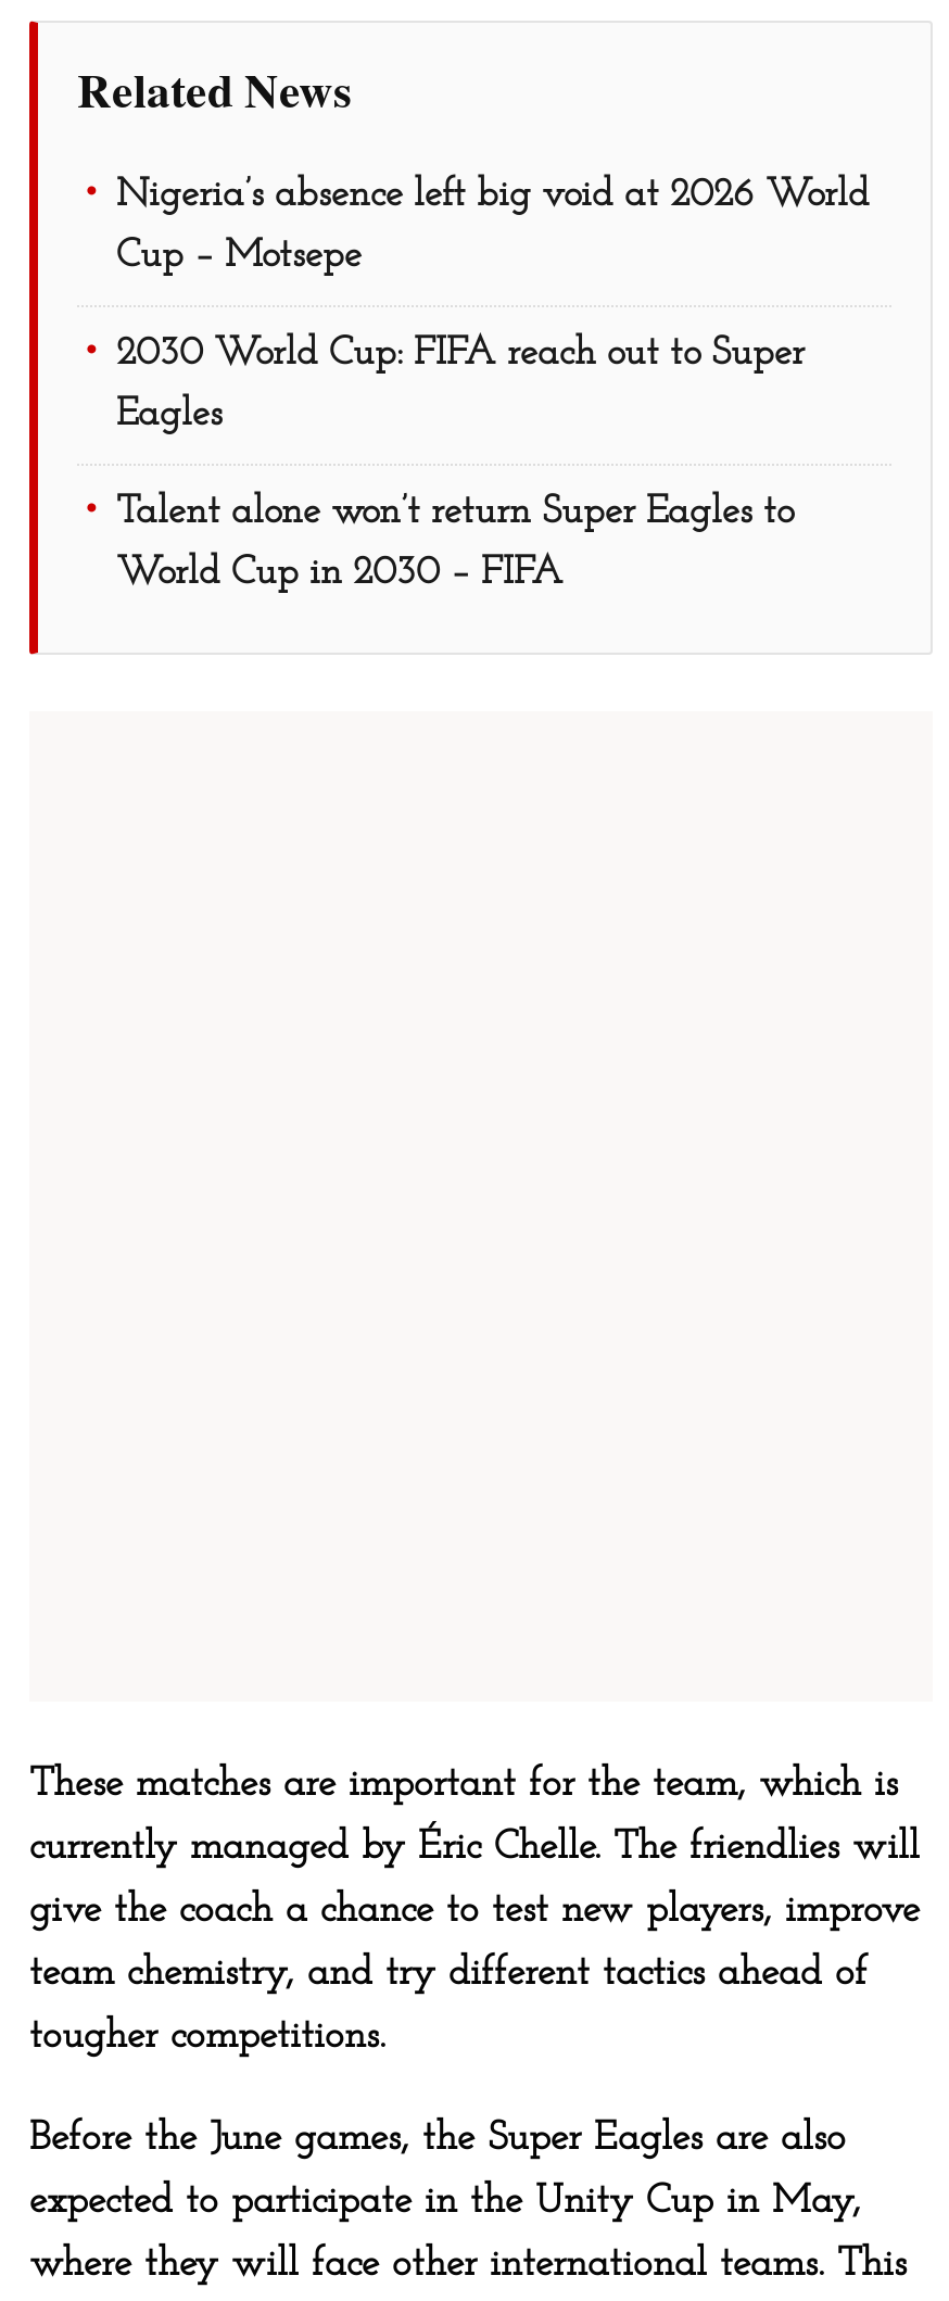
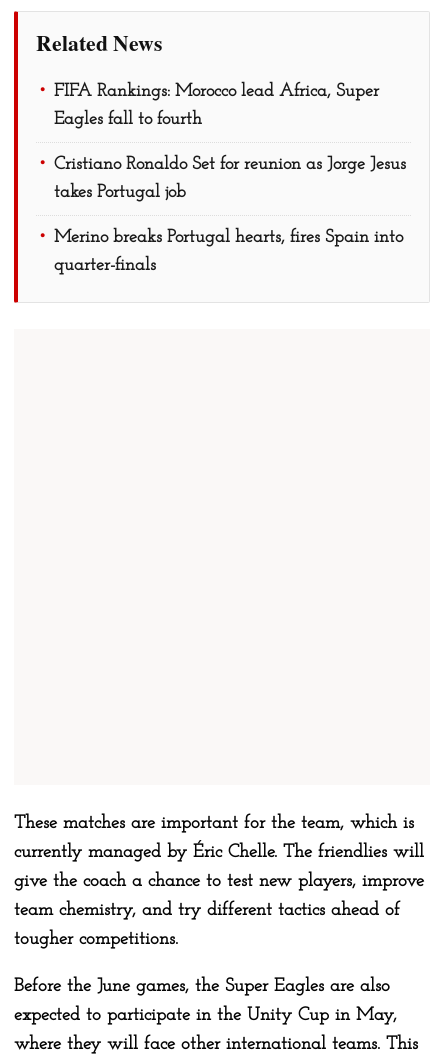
- Nigeria’s absence left big void at 2026 World
+ FIFA Rankings: Morocco lead Africa, Super

- Cup – Motsepe
+ Eagles fall to fourth

- 2030 World Cup: FIFA reach out to Super
+ Cristiano Ronaldo Set for reunion as Jorge Jesus

- Eagles
+ takes Portugal job

- Talent alone won’t return Super Eagles to
+ Merino breaks Portugal hearts, fires Spain into

- World Cup in 2030 – FIFA
+ quarter-finals
